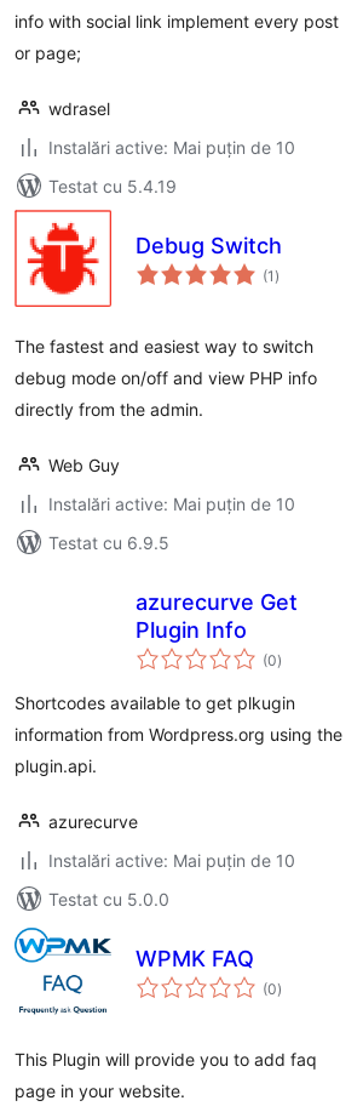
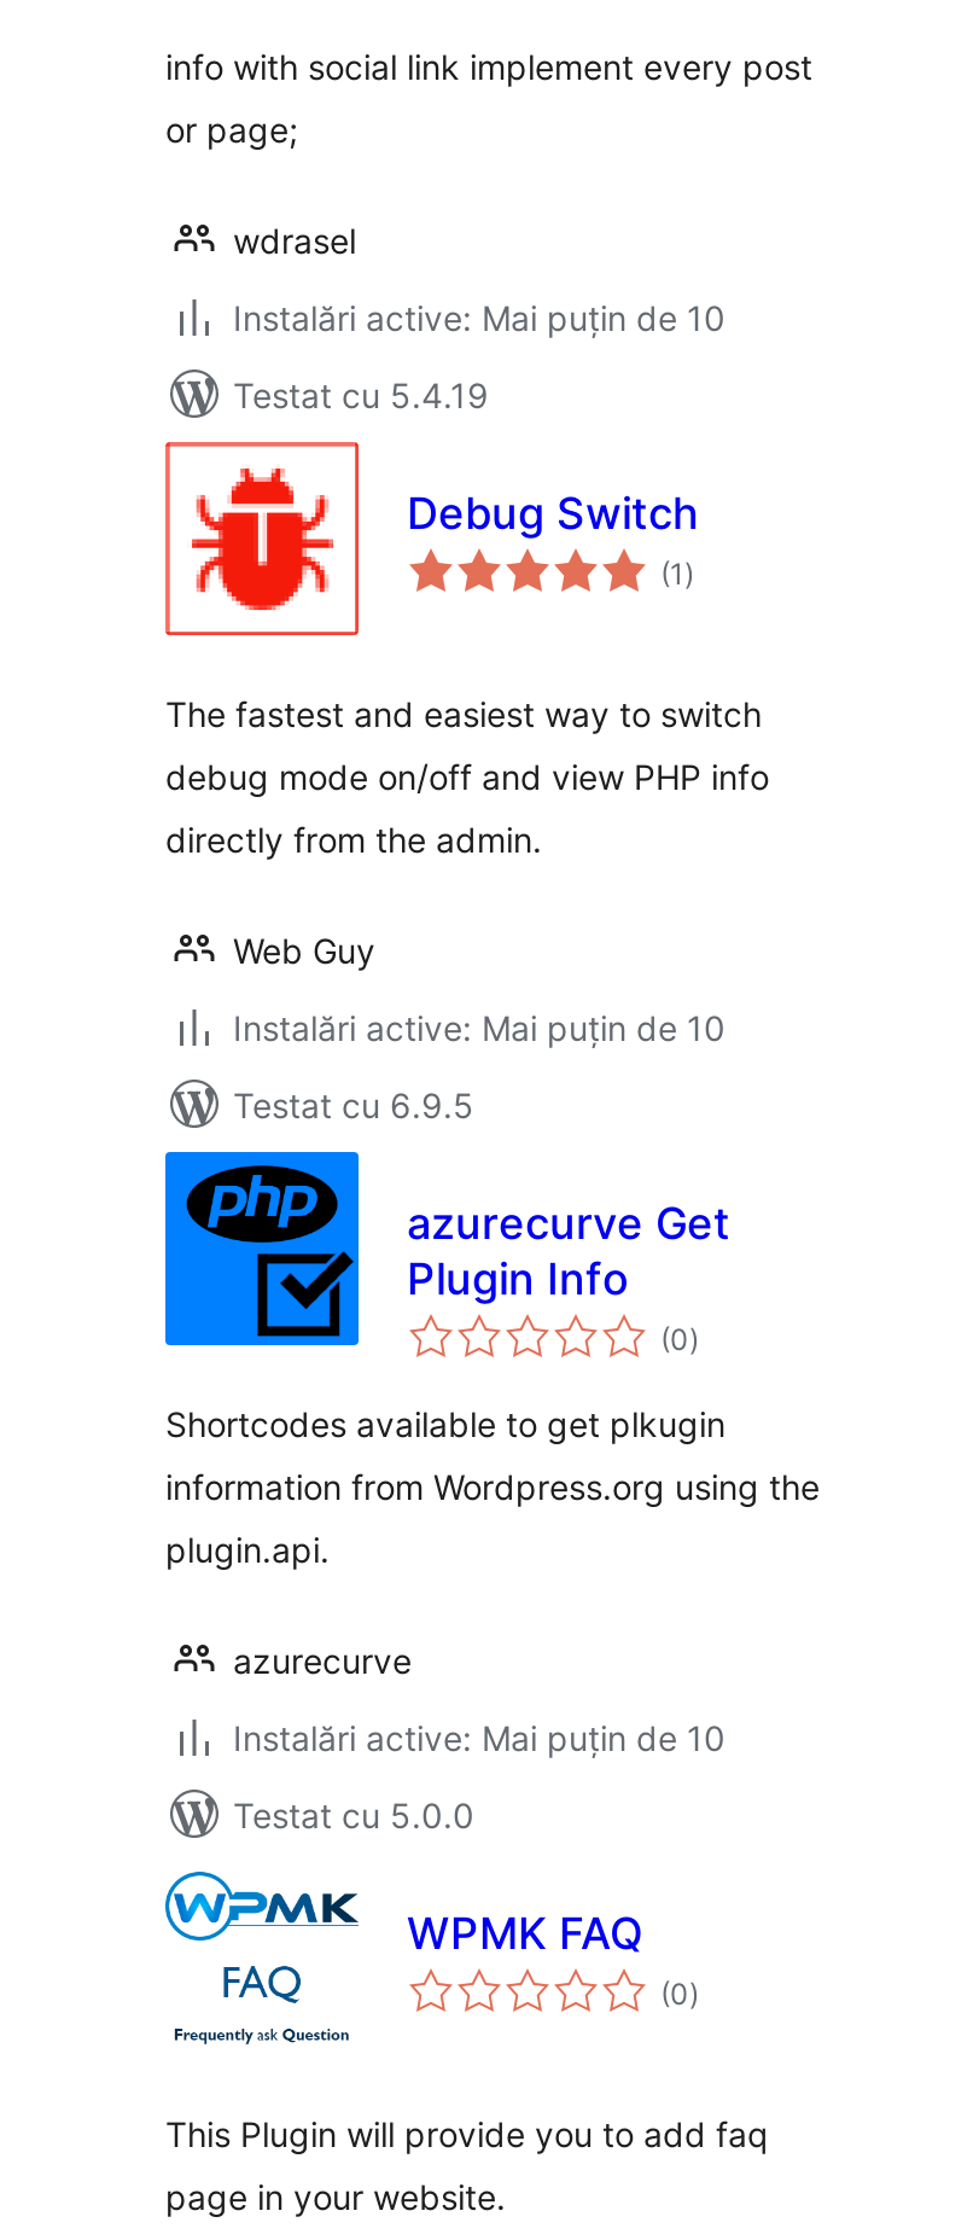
+ [image]
